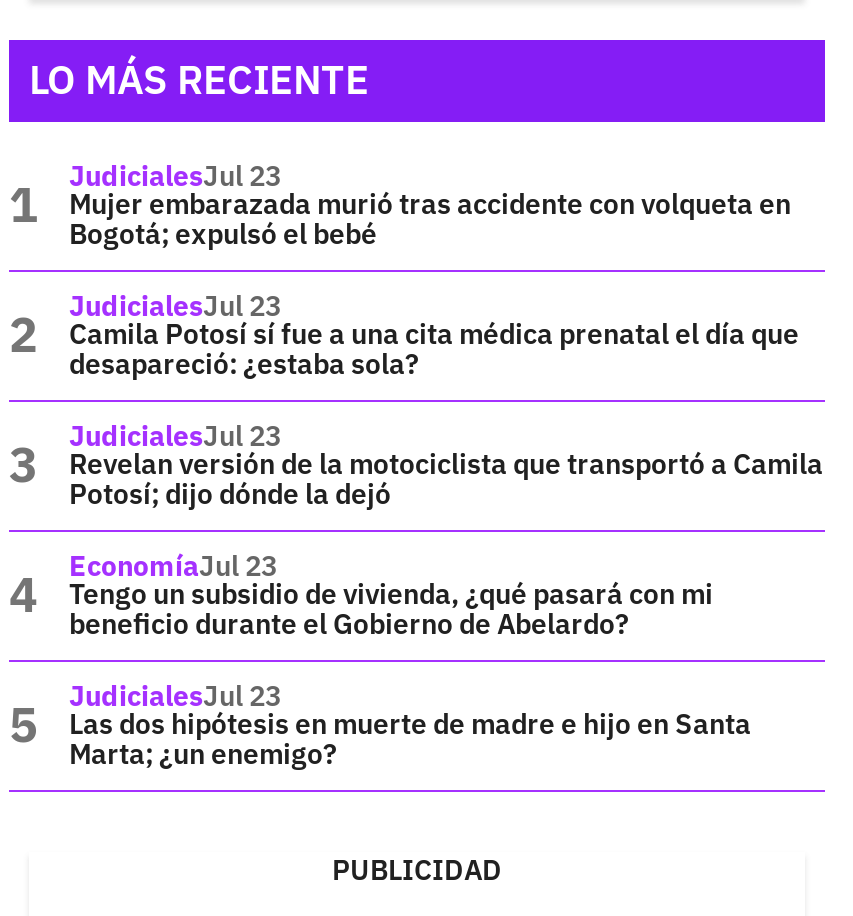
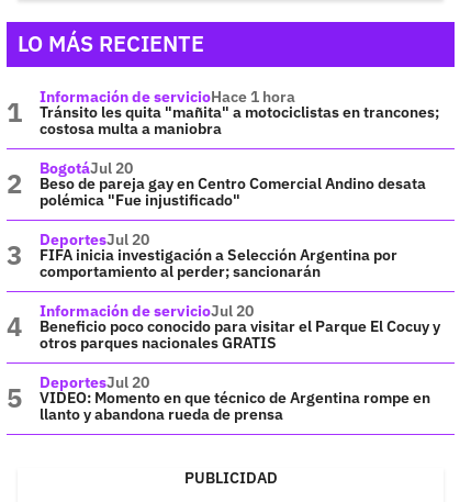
- JudicialesJul 23
- Mujer embarazada murió tras accidente con volqueta en
- Bogotá; expulsó el bebé
+ Información de servicioHace 1 hora
+ Tránsito les quita "mañita" a motociclistas en trancones;
+ costosa multa a maniobra

- JudicialesJul 23
- Camila Potosí sí fue a una cita médica prenatal el día que
- desapareció: ¿estaba sola?
+ BogotáJul 20
+ Beso de pareja gay en Centro Comercial Andino desata
+ polémica "Fue injustificado"

- JudicialesJul 23
- Revelan versión de la motociclista que transportó a Camila
- Potosí; dijo dónde la dejó
+ DeportesJul 20
+ FIFA inicia investigación a Selección Argentina por
+ comportamiento al perder; sancionarán

- EconomíaJul 23
- Tengo un subsidio de vivienda, ¿qué pasará con mi
- beneficio durante el Gobierno de Abelardo?
+ Información de servicioJul 20
+ Beneficio poco conocido para visitar el Parque El Cocuy y
+ otros parques nacionales GRATIS

- JudicialesJul 23
- Las dos hipótesis en muerte de madre e hijo en Santa
- Marta; ¿un enemigo?
+ DeportesJul 20
+ VIDEO: Momento en que técnico de Argentina rompe en
+ llanto y abandona rueda de prensa
